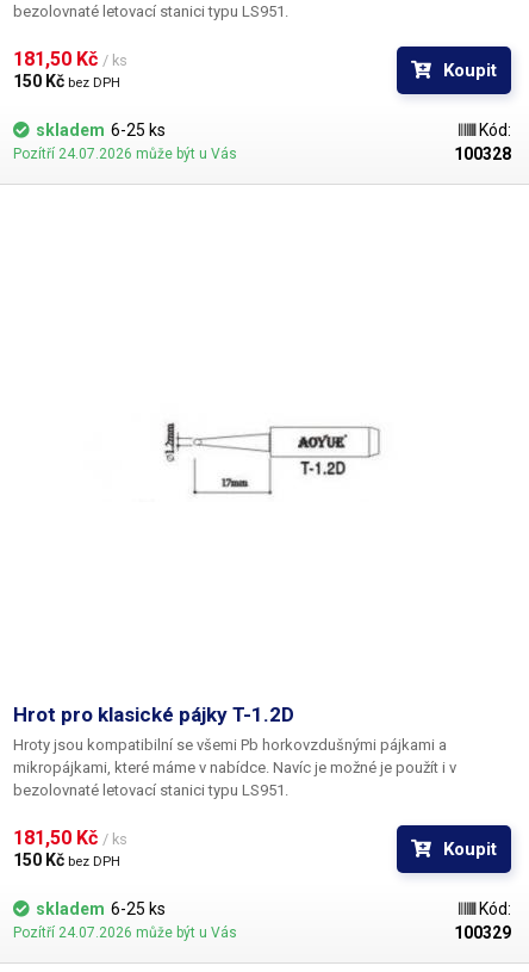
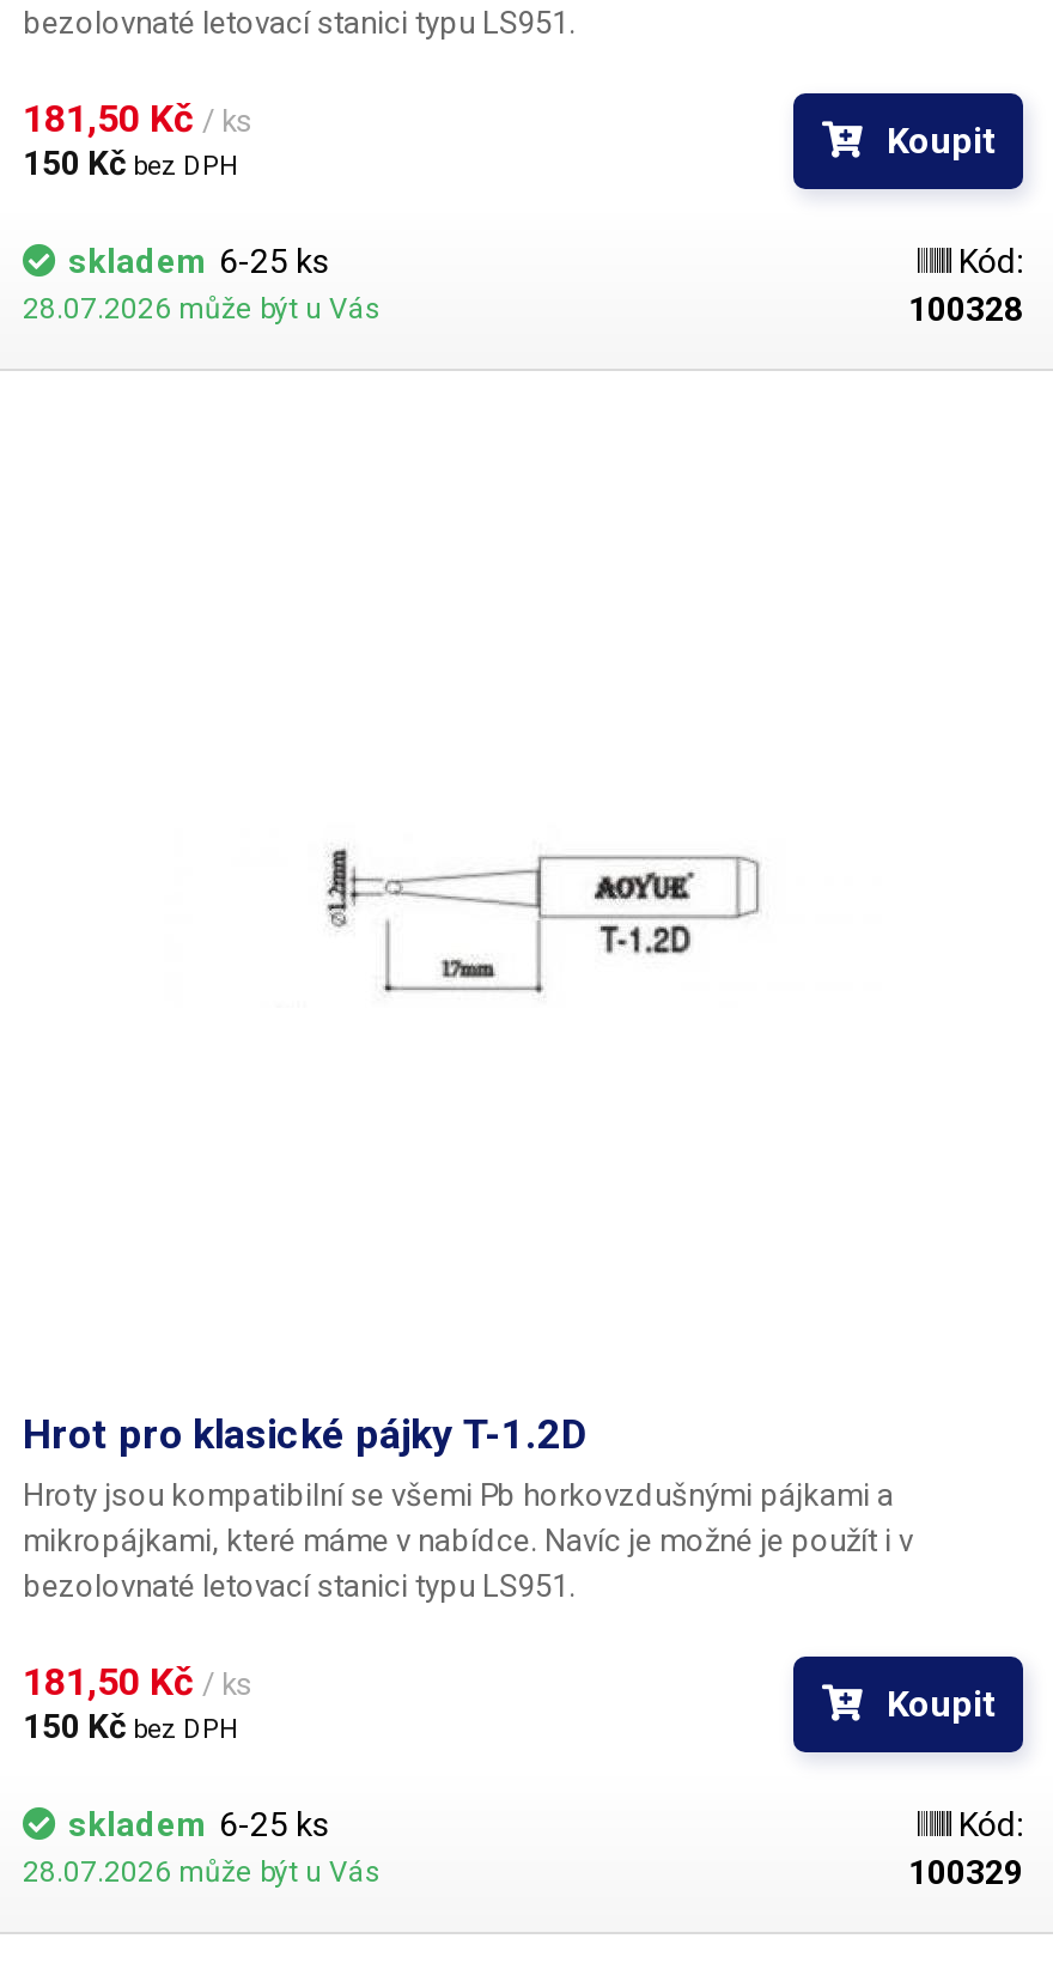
- Pozítří 24.07.2026 může být u Vás
+ 28.07.2026 může být u Vás

- Pozítří 24.07.2026 může být u Vás
+ 28.07.2026 může být u Vás
